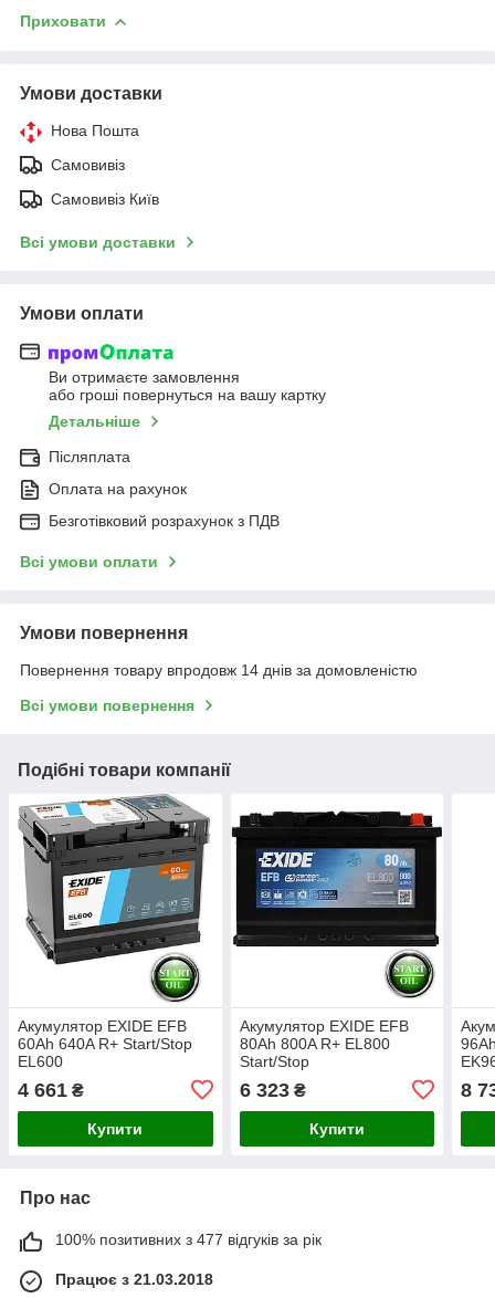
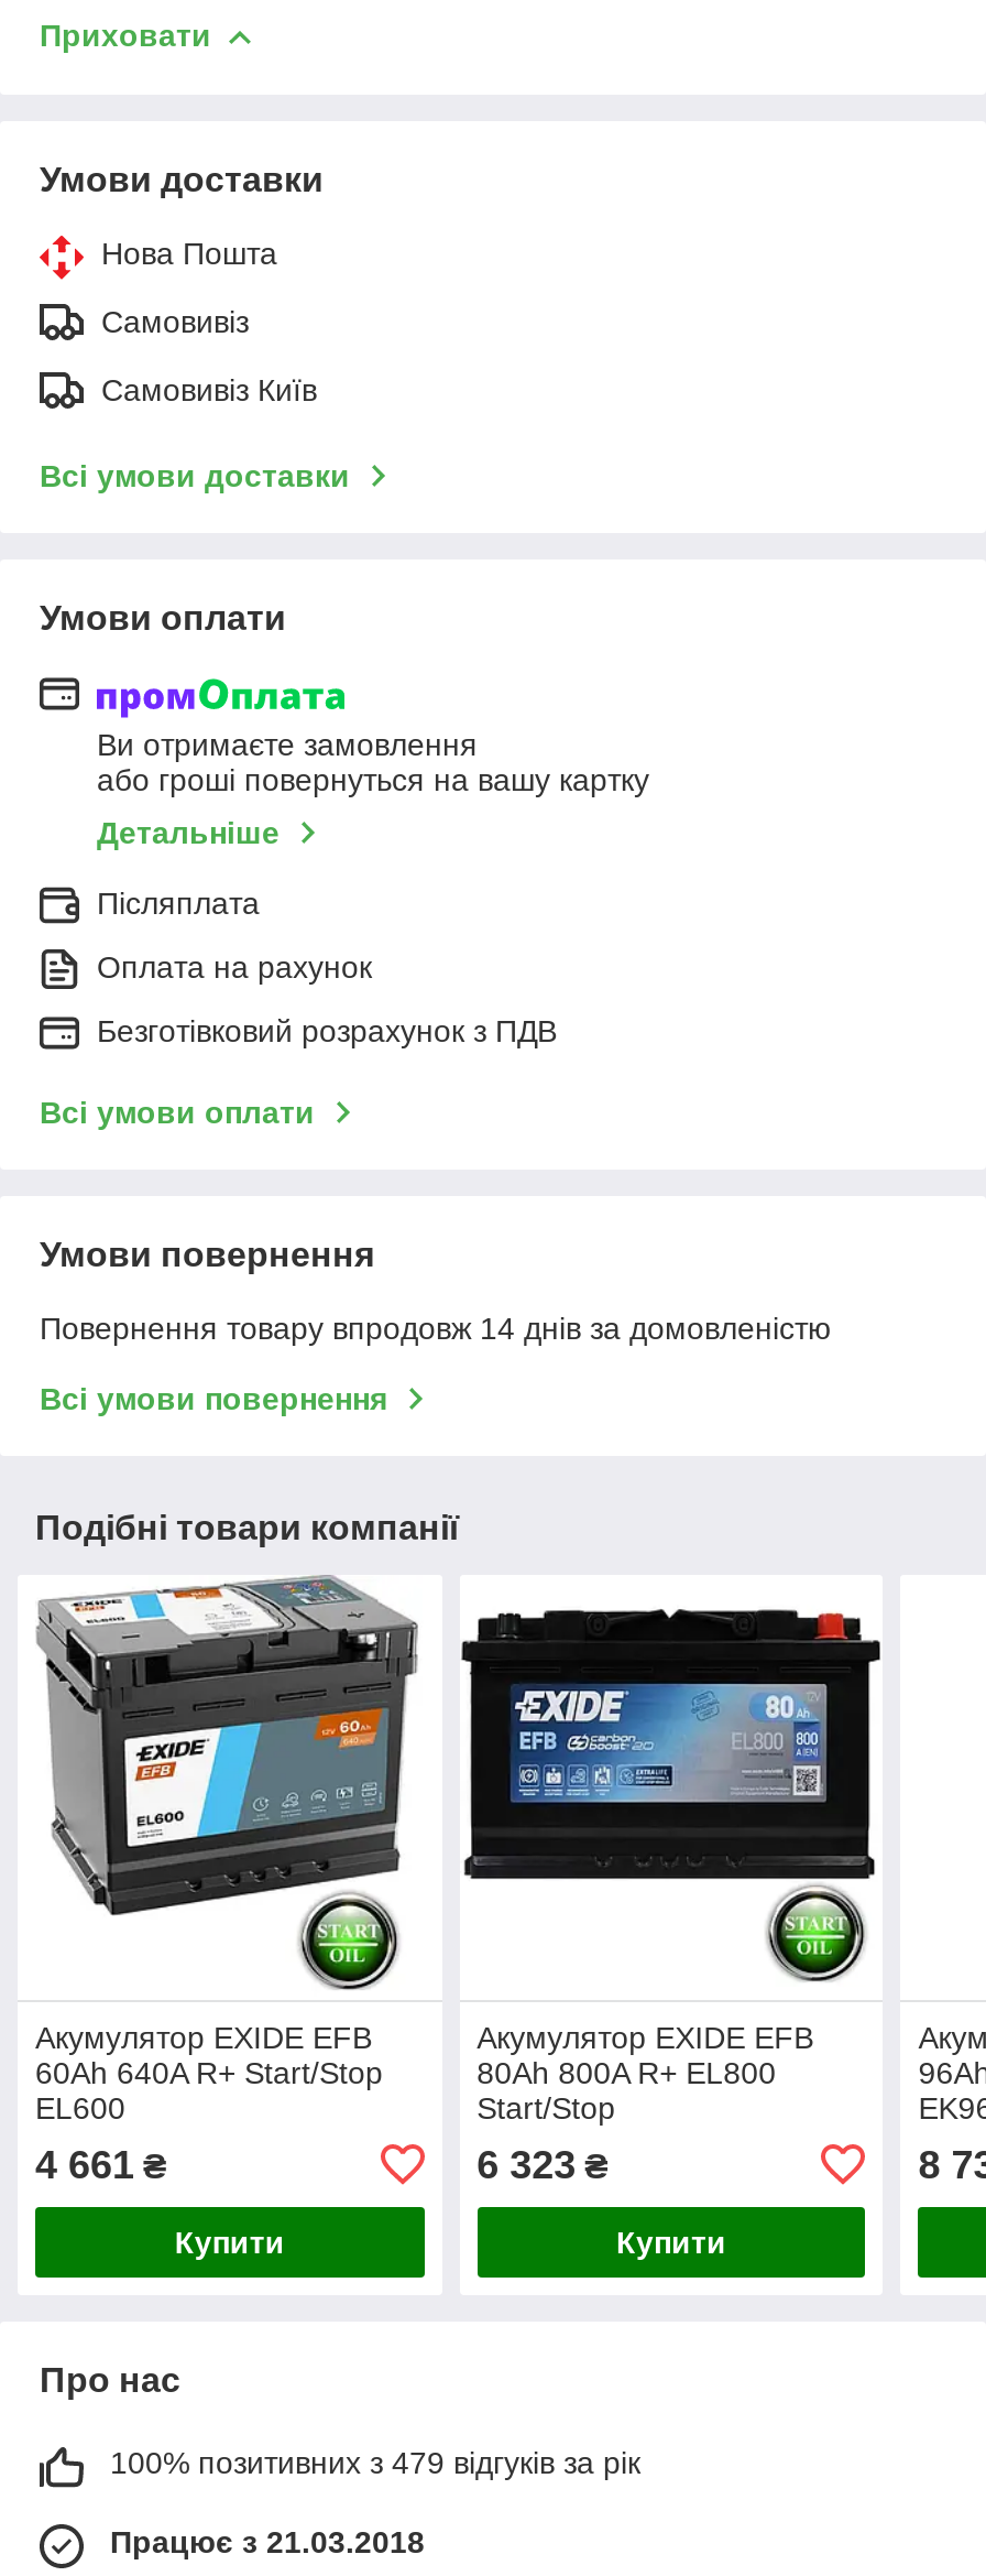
- 100% позитивних з 477 відгуків за рік
+ 100% позитивних з 479 відгуків за рік
